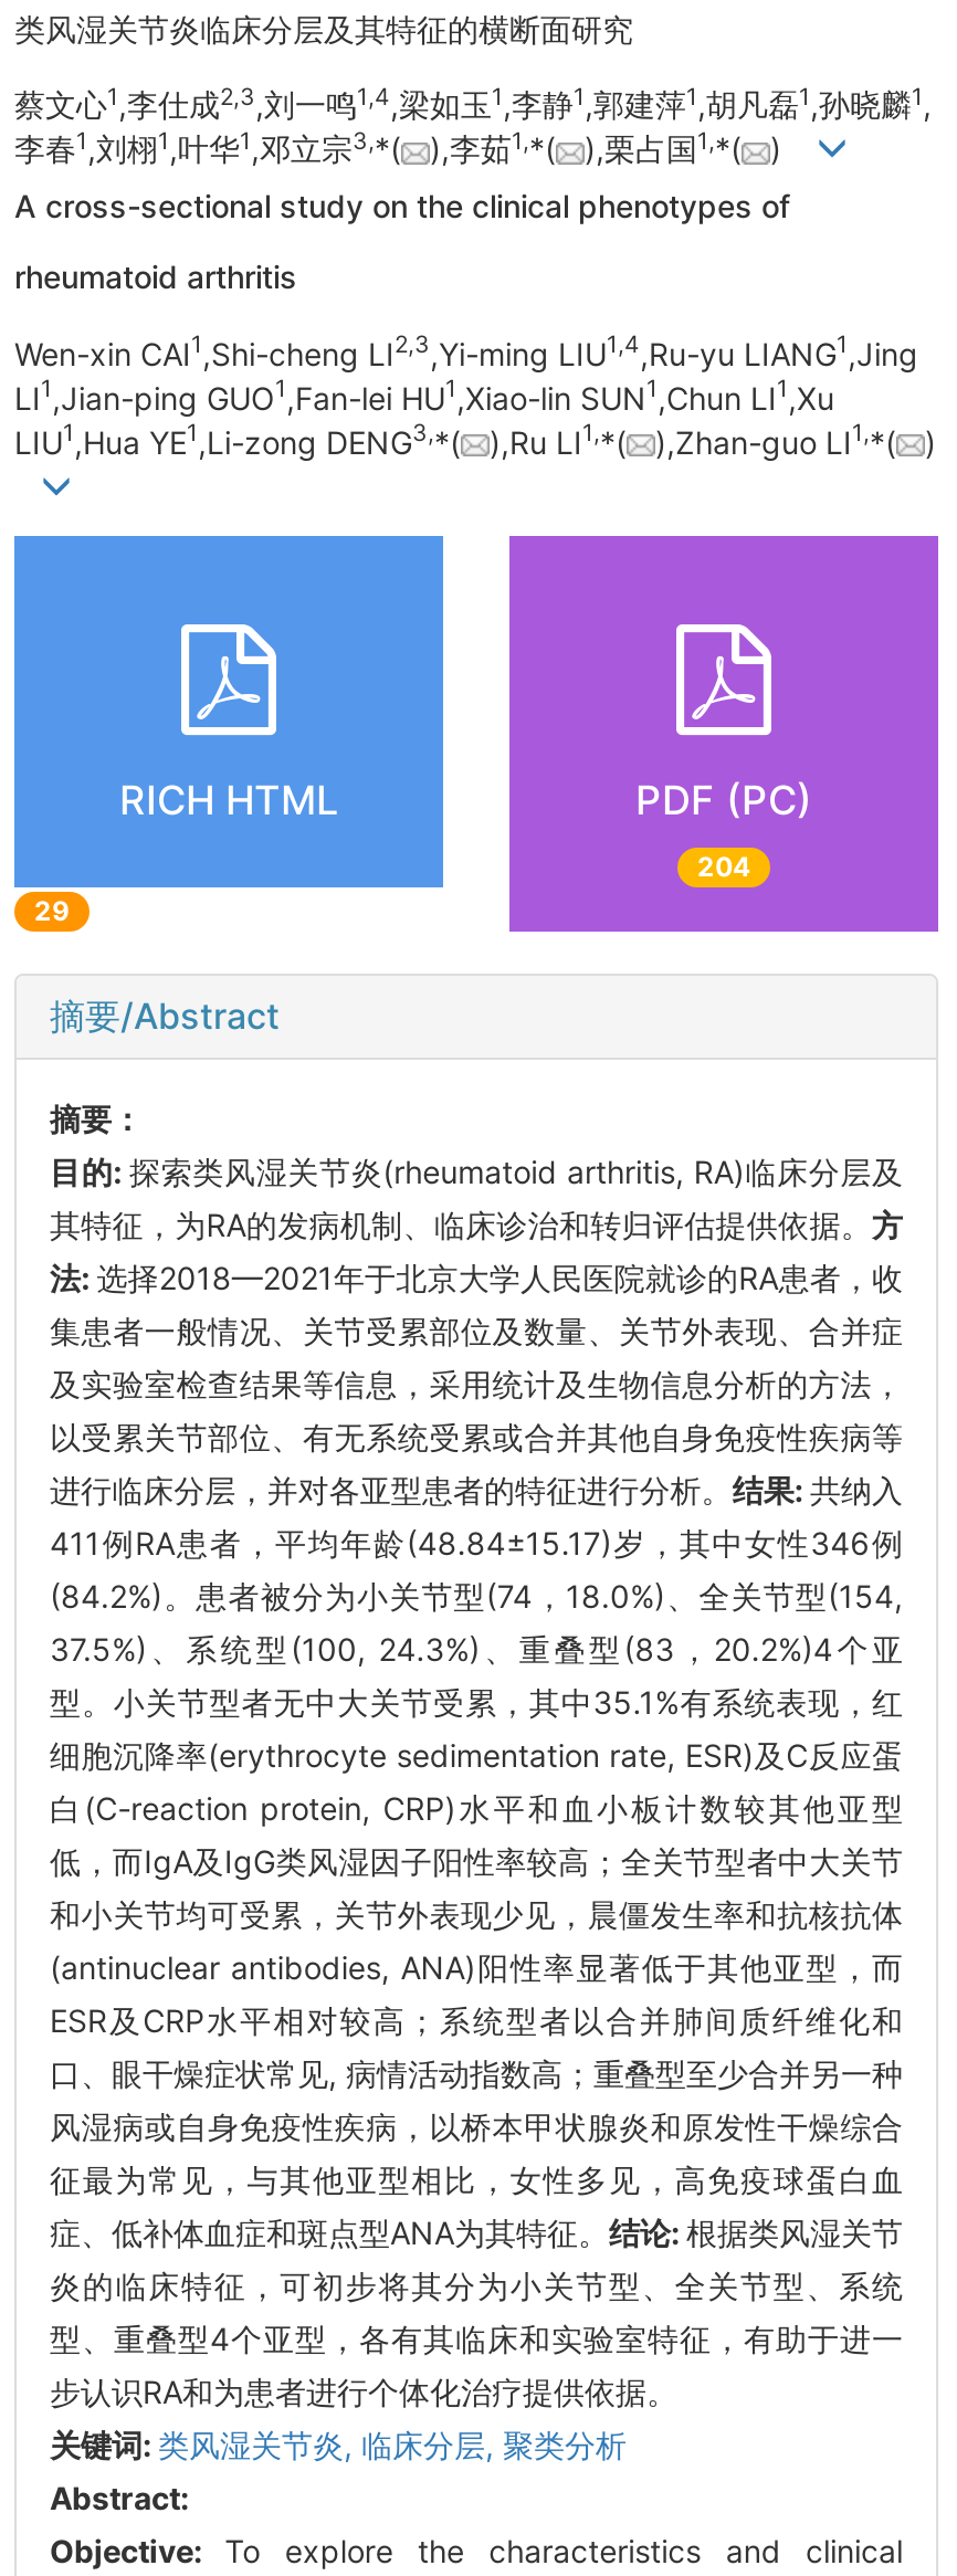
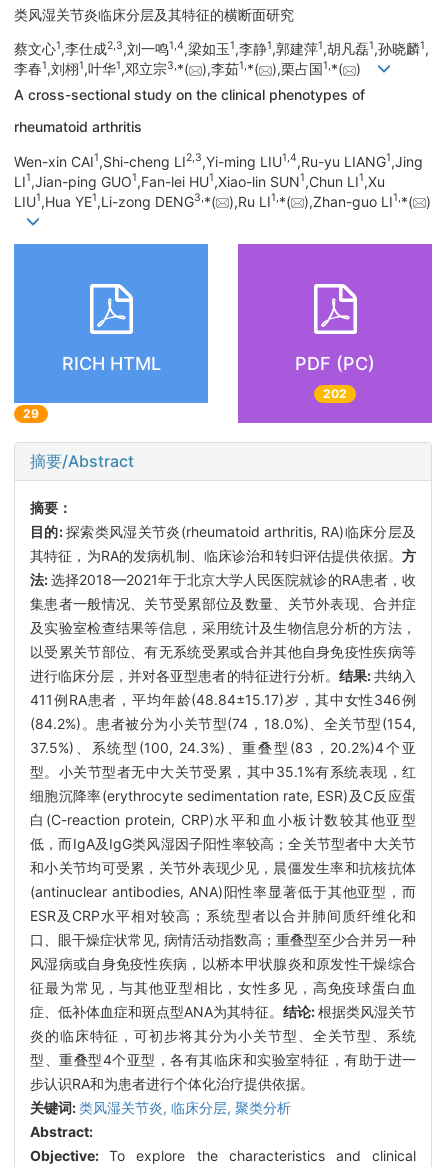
- 204
+ 202
